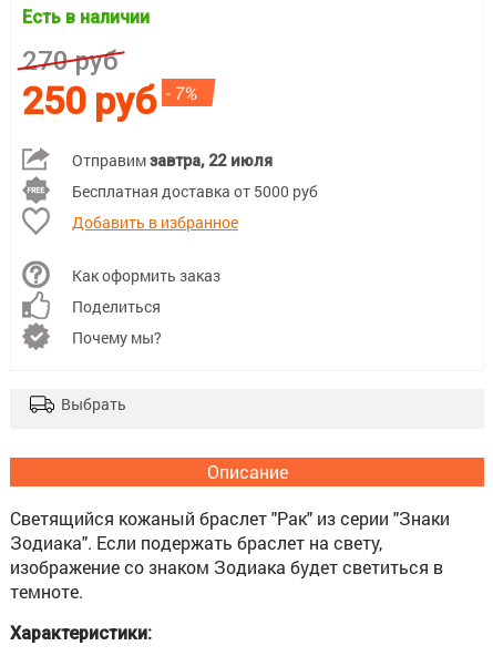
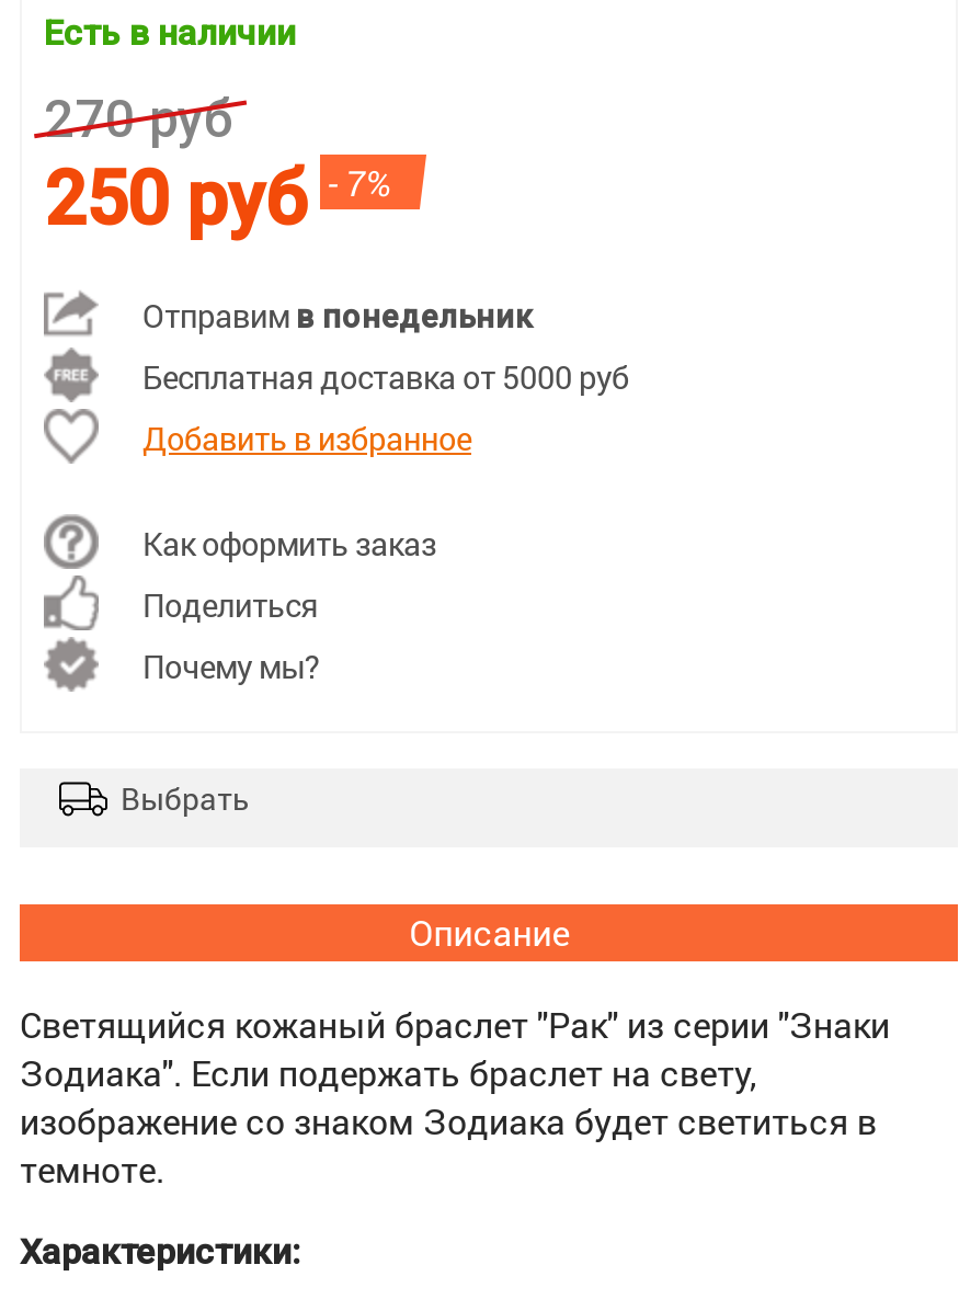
- Отправим завтра, 22 июля
+ Отправим в понедельник
